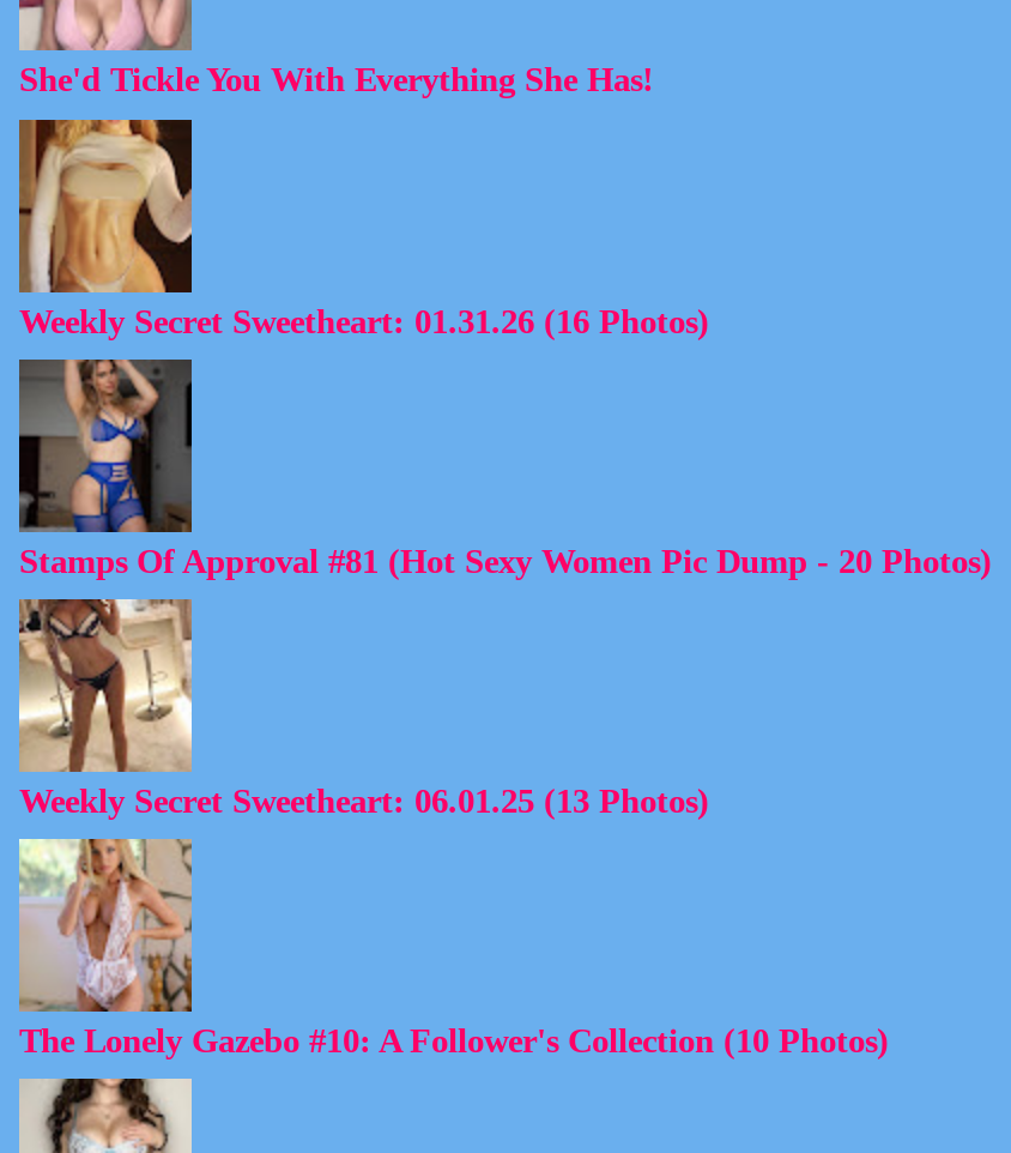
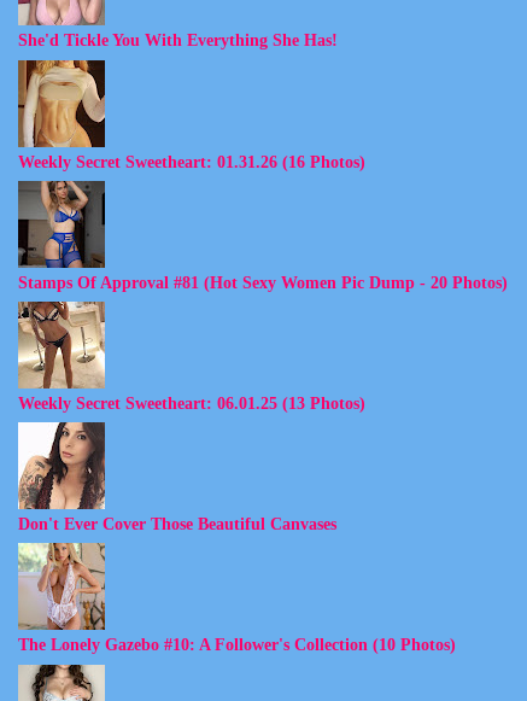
+ [image]
+ Don't Ever Cover Those Beautiful Canvases
